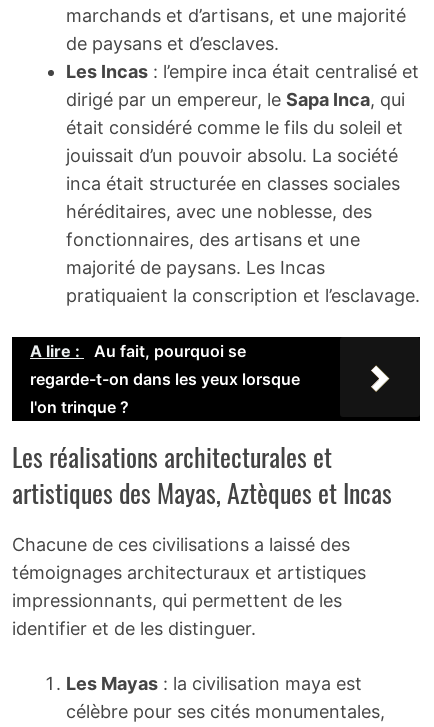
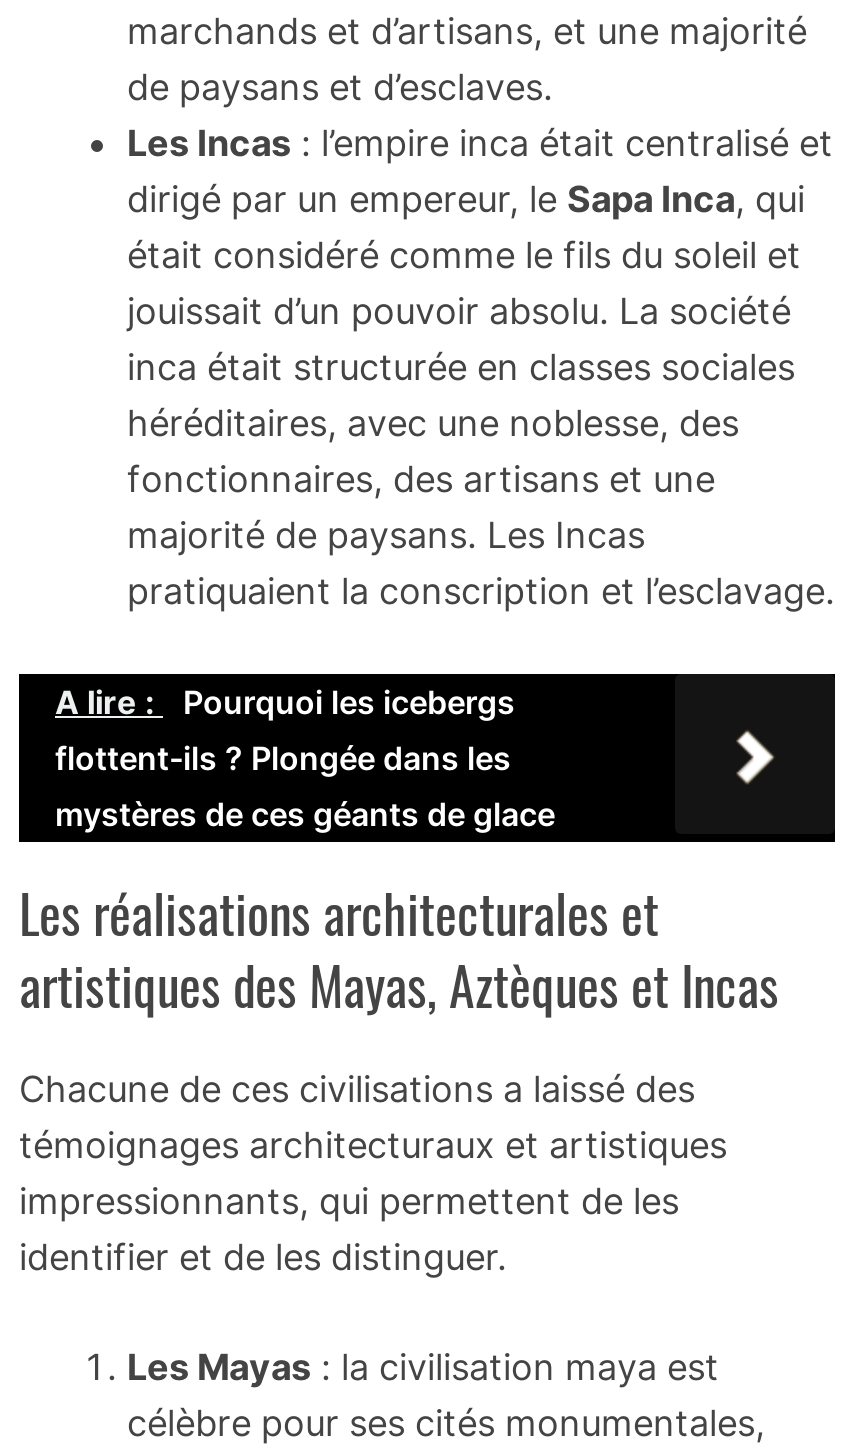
- A lire : Au fait, pourquoi se
- regarde-t-on dans les yeux lorsque
- l'on trinque ?
+ A lire : Pourquoi les icebergs
+ flottent-ils ? Plongée dans les
+ mystères de ces géants de glace
